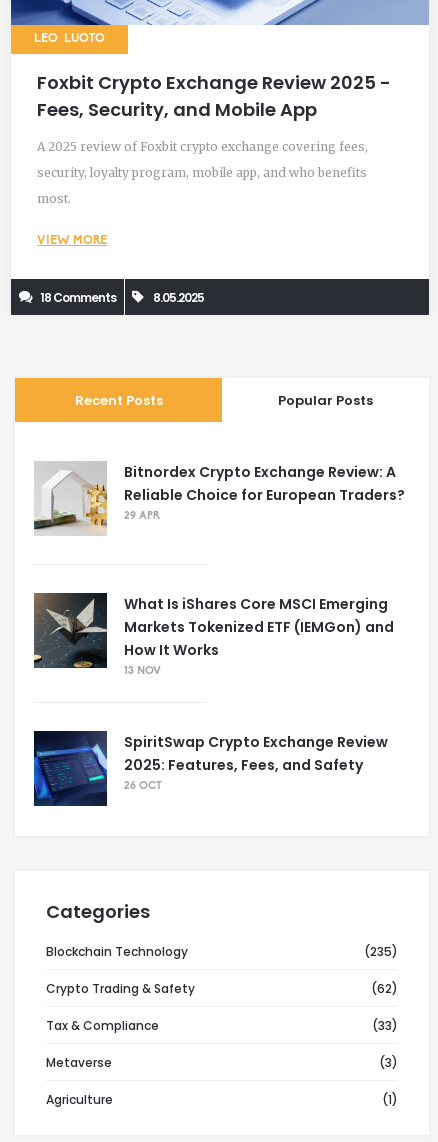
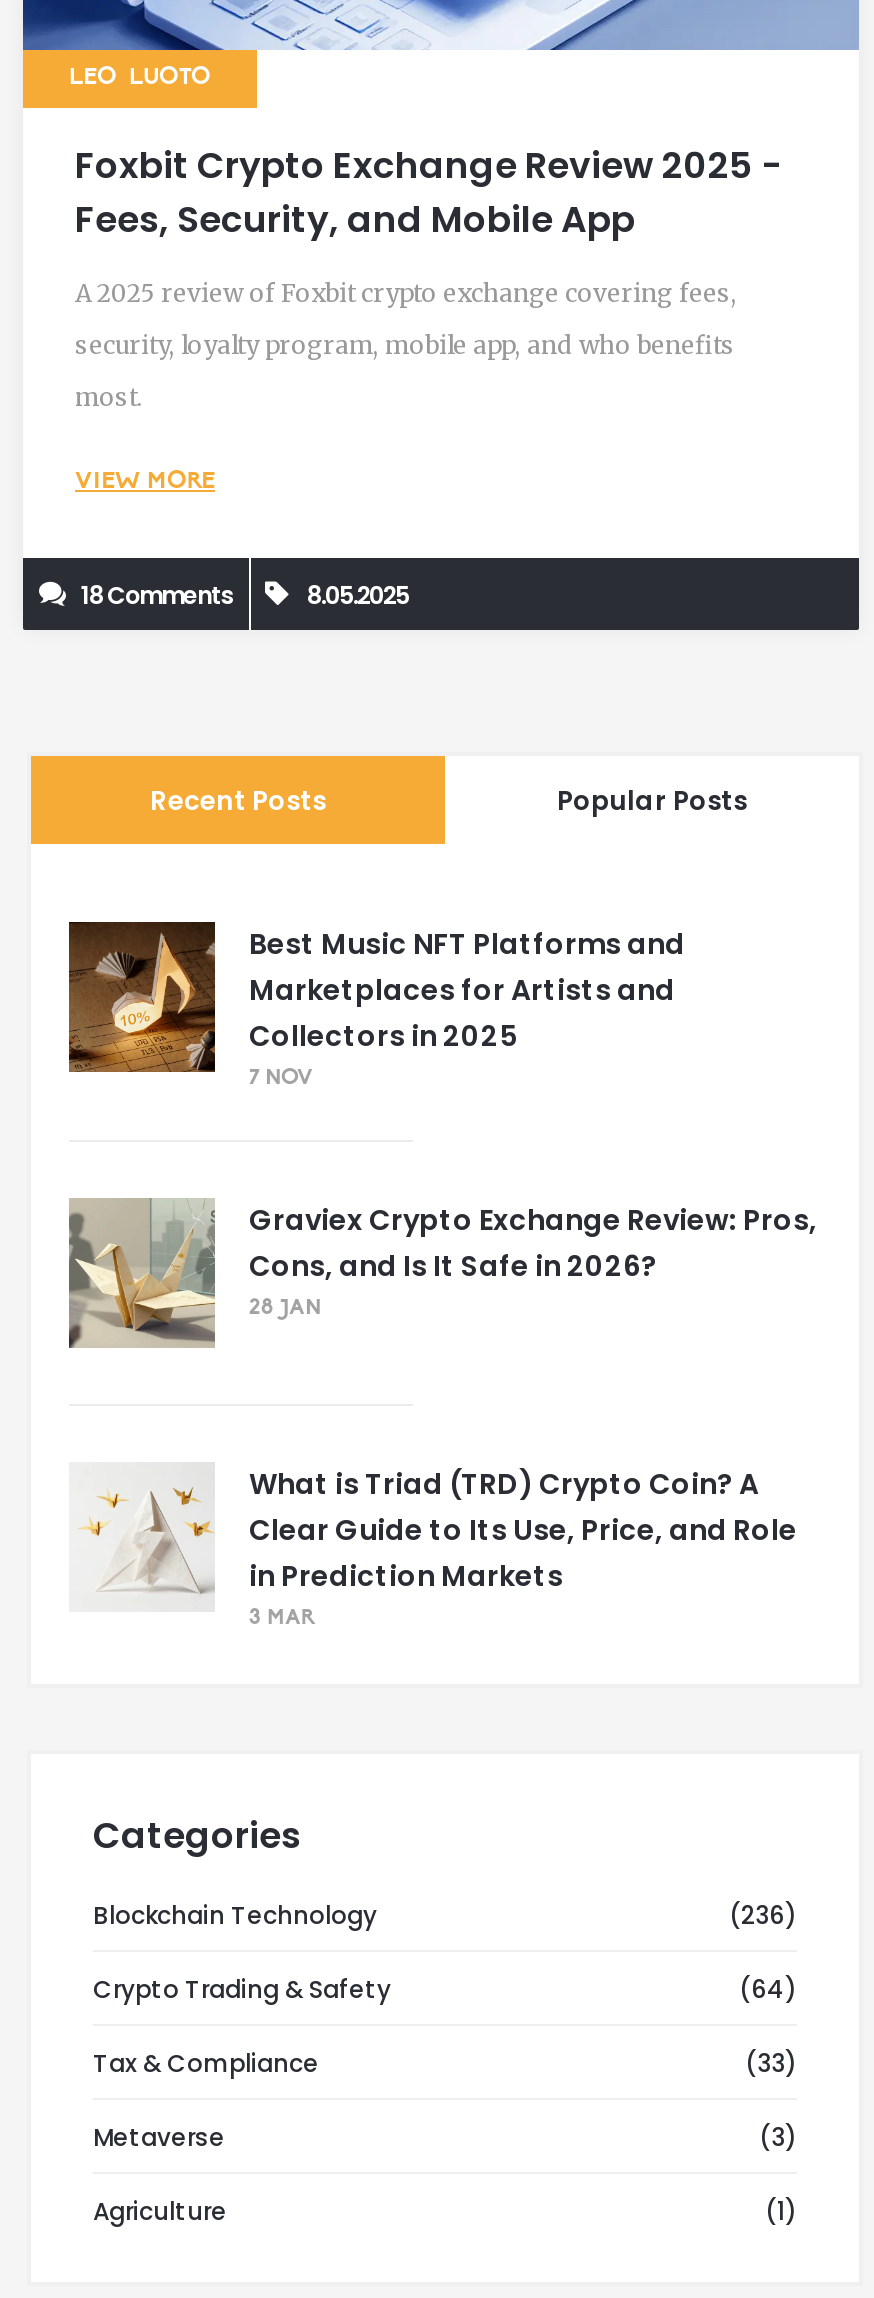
- [image]
- Bitnordex Crypto Exchange Review: A
- Reliable Choice for European Traders?
- 29 APR
+ [image]
+ Best Music NFT Platforms and
+ Marketplaces for Artists and
+ Collectors in 2025
+ 7 NOV

- [image]
- What Is iShares Core MSCI Emerging
- Markets Tokenized ETF (IEMGon) and
- How It Works
- 13 NOV
+ [image]
+ Graviex Crypto Exchange Review: Pros,
+ Cons, and Is It Safe in 2026?
+ 28 JAN

- [image]
- SpiritSwap Crypto Exchange Review
- 2025: Features, Fees, and Safety
- 26 OCT
+ [image]
+ What is Triad (TRD) Crypto Coin? A
+ Clear Guide to Its Use, Price, and Role
+ in Prediction Markets
+ 3 MAR

- (235)
+ (236)

- (62)
+ (64)
